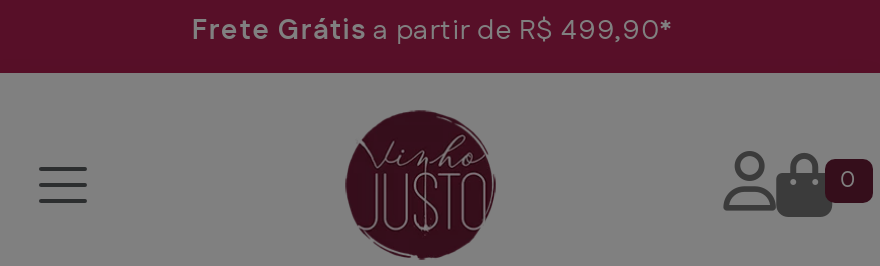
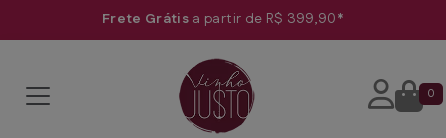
- Frete Grátis a partir de R$ 499,90*
+ Frete Grátis a partir de R$ 399,90*
